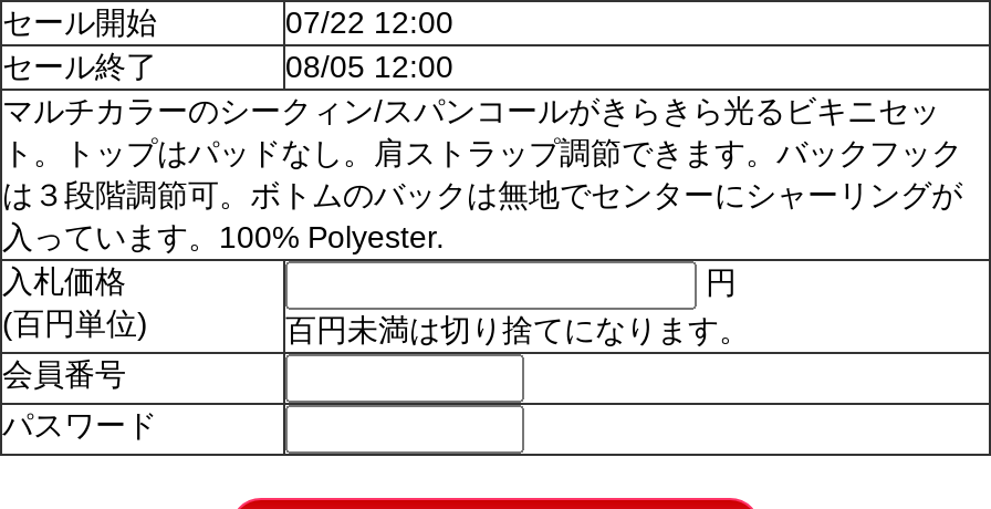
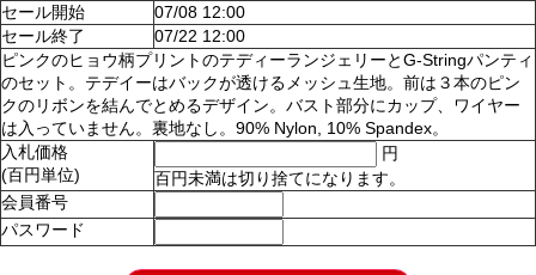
- 07/22 12:00
+ 07/08 12:00

- 08/05 12:00
- マルチカラーのシークィン/スパンコールがきらきら光るビキニセッ
- ト。トップはパッドなし。肩ストラップ調節できます。バックフック
- は３段階調節可。ボトムのバックは無地でセンターにシャーリングが
- 入っています。100% Polyester.
+ 07/22 12:00
+ ピンクのヒョウ柄プリントのテディーランジェリーとG-Stringパンティ
+ のセット。テデイーはバックが透けるメッシュ生地。前は３本のピン
+ クのリボンを結んでとめるデザイン。バスト部分にカップ、ワイヤー
+ は入っていません。裏地なし。90% Nylon, 10% Spandex。
